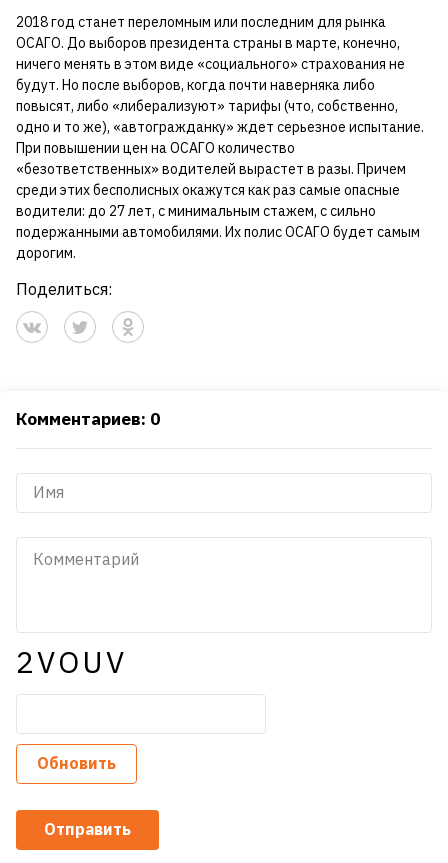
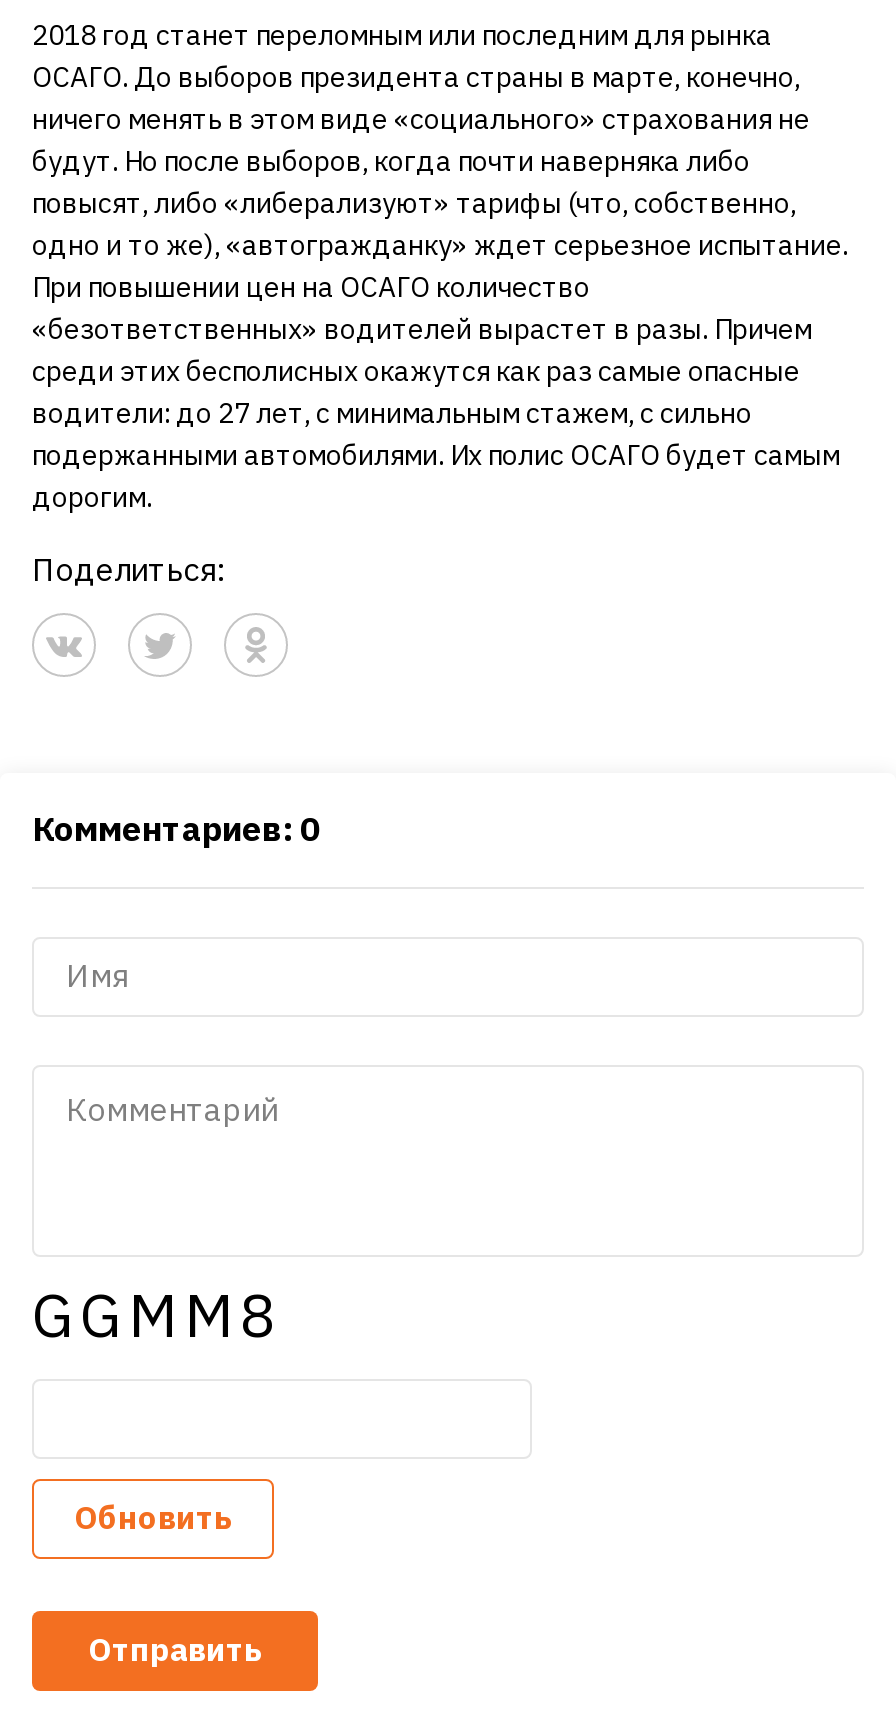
- 2VOUV
+ GGMM8
